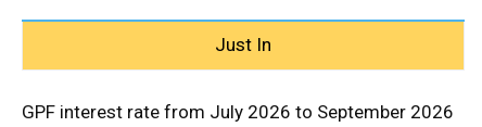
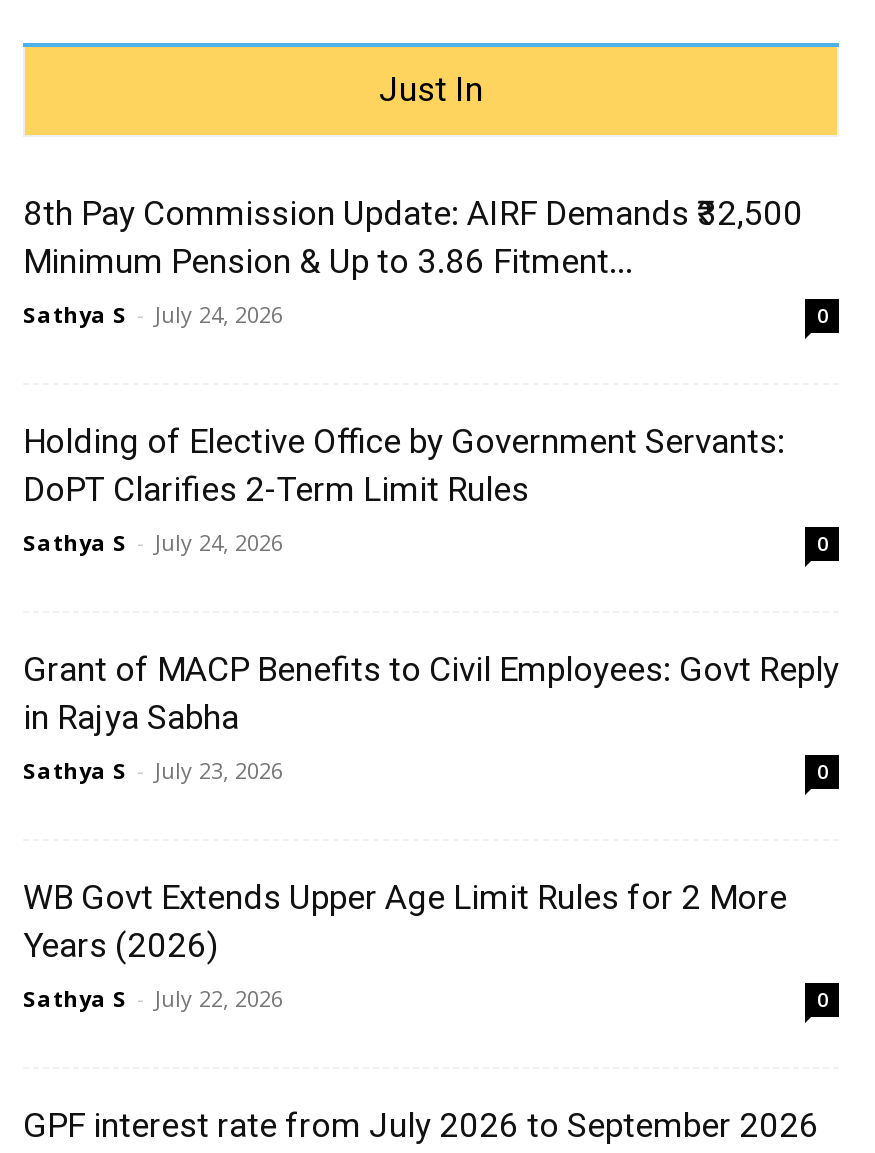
+ 8th Pay Commission Update: AIRF Demands ₹32,500
+ Minimum Pension & Up to 3.86 Fitment...
+ Sathya S - July 24, 2026
+ 0
+ Holding of Elective Office by Government Servants:
+ DoPT Clarifies 2-Term Limit Rules
+ Sathya S - July 24, 2026
+ 0
+ Grant of MACP Benefits to Civil Employees: Govt Reply
+ in Rajya Sabha
+ Sathya S - July 23, 2026
+ 0
+ WB Govt Extends Upper Age Limit Rules for 2 More
+ Years (2026)
+ Sathya S - July 22, 2026
+ 0
